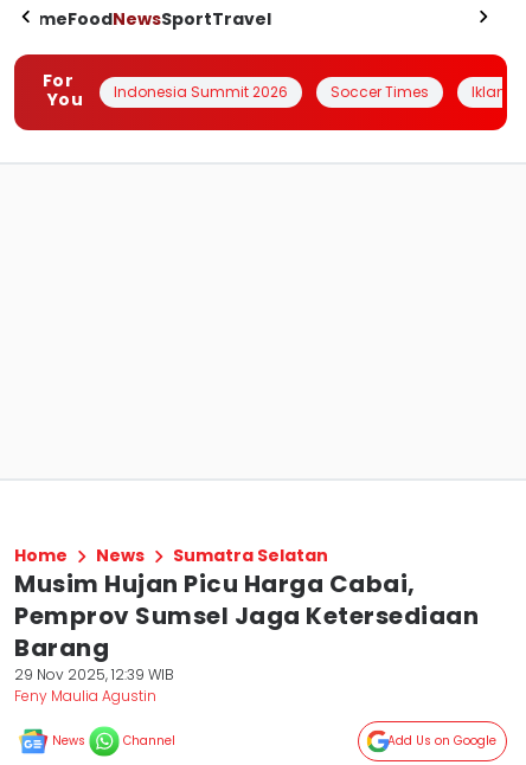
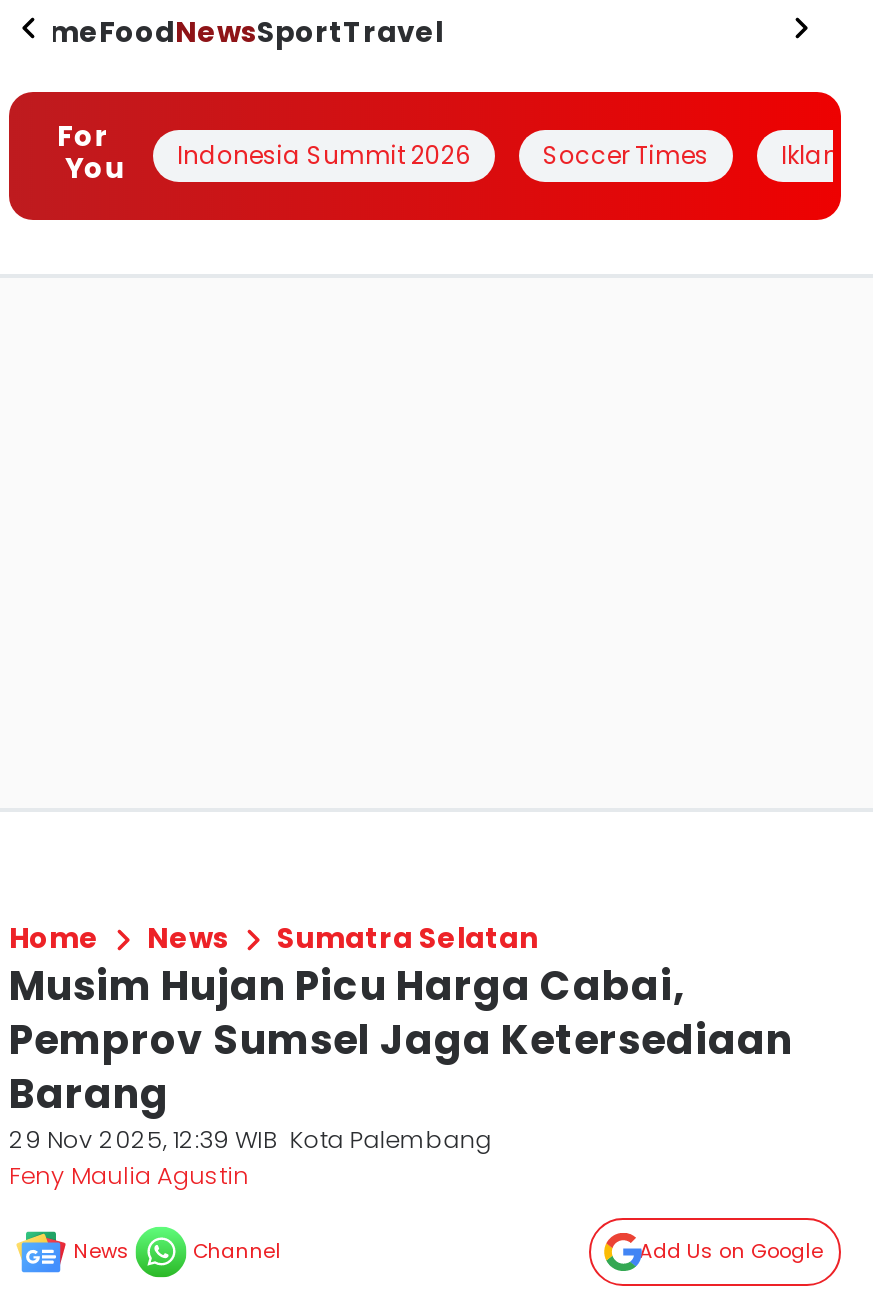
- 29 Nov 2025, 12:39 WIB
+ 29 Nov 2025, 12:39 WIB Kota Palembang
